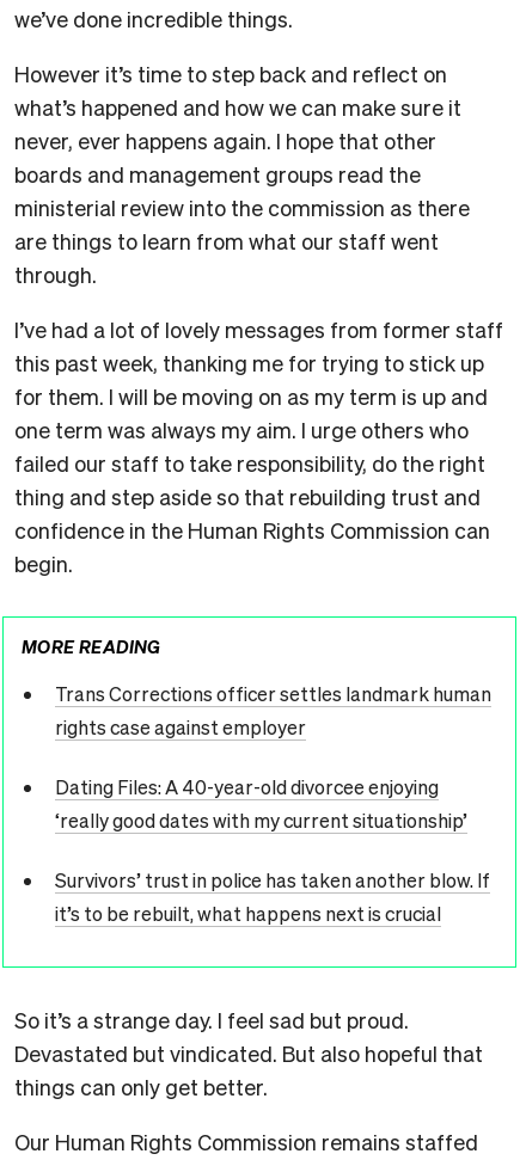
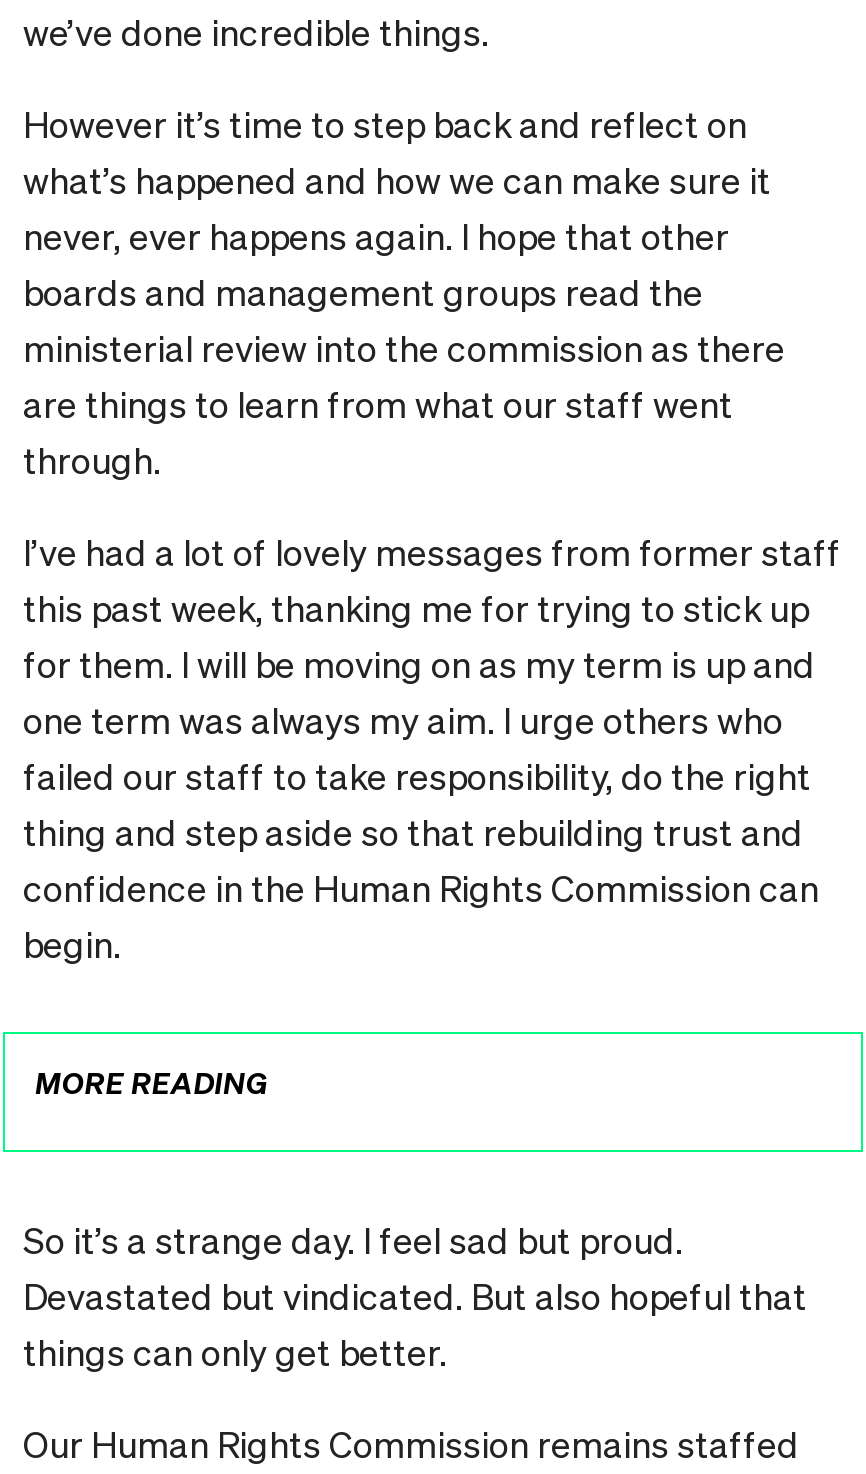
- Trans Corrections officer settles landmark human
- rights case against employer
- Dating Files: A 40-year-old divorcee enjoying
- ‘really good dates with my current situationship’
- Survivors’ trust in police has taken another blow. If
- it’s to be rebuilt, what happens next is crucial
